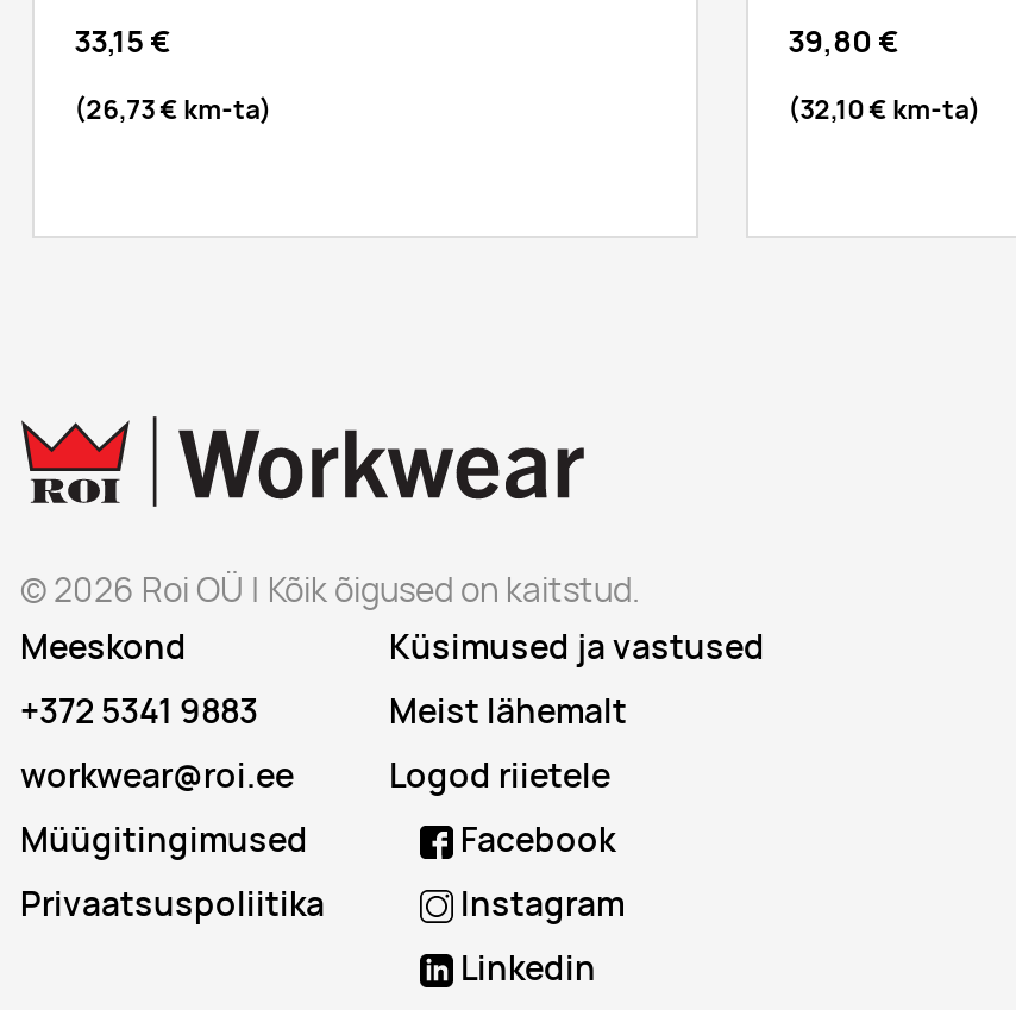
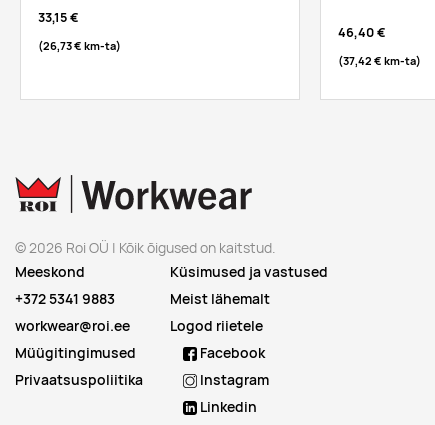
- 39,80 €
+ 46,40 €

- (32,10 €km-ta)
+ (37,42 €km-ta)
